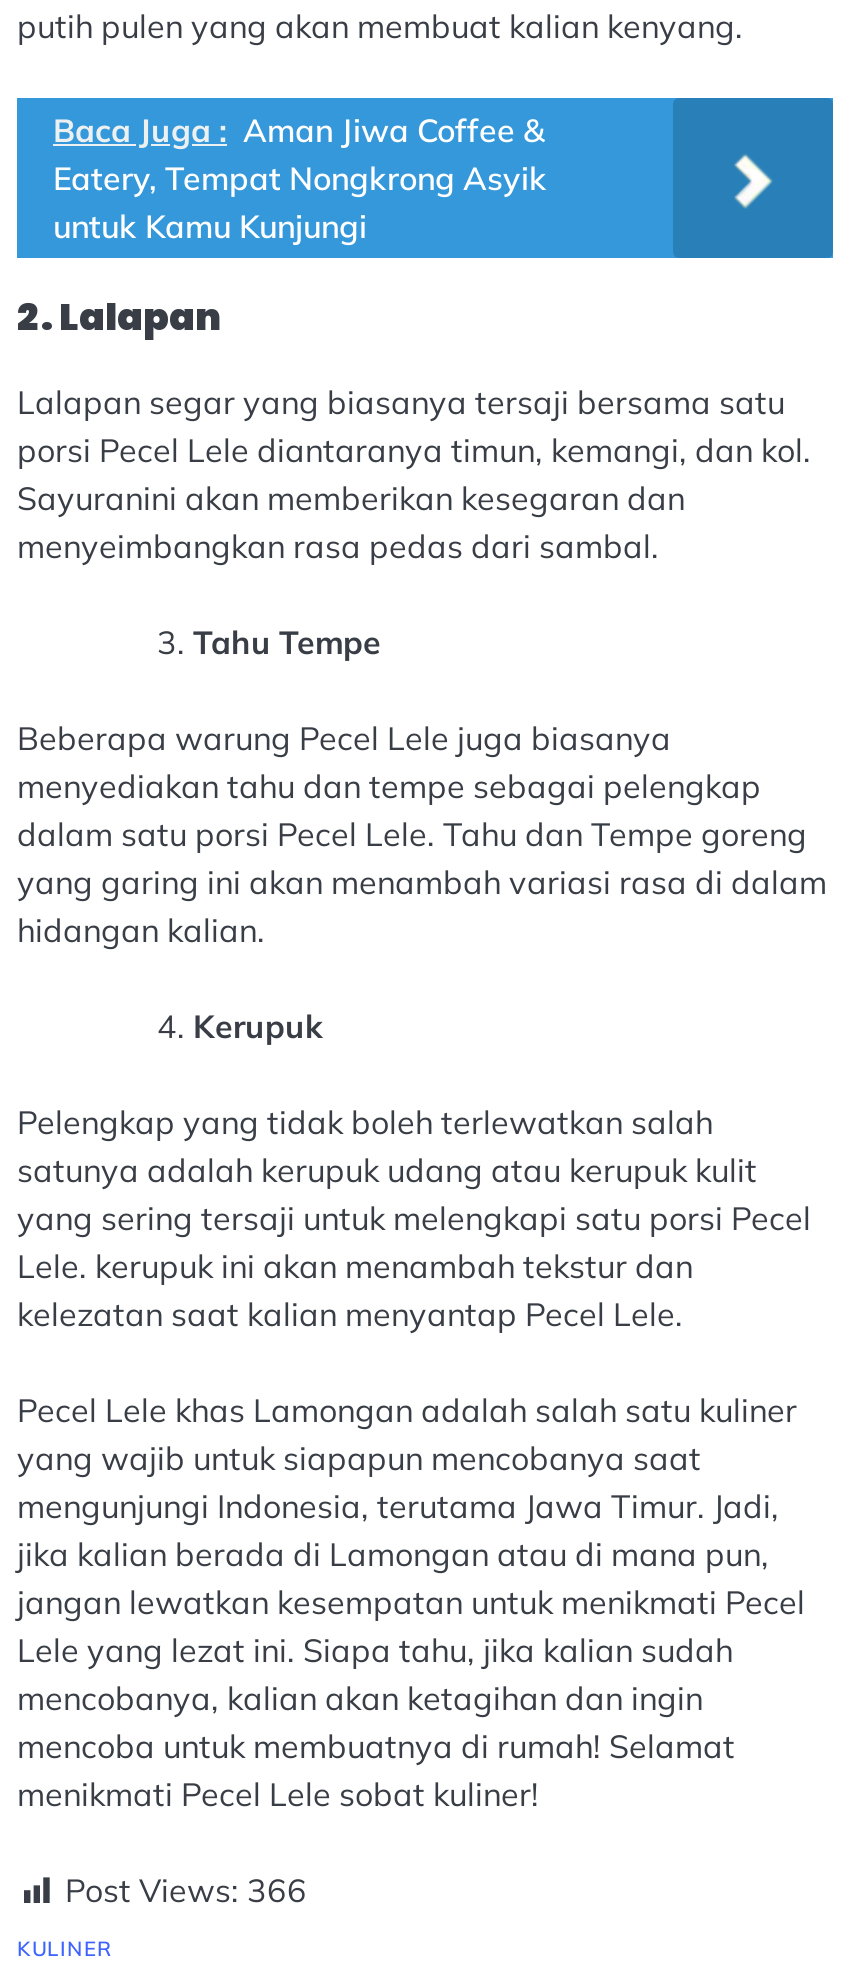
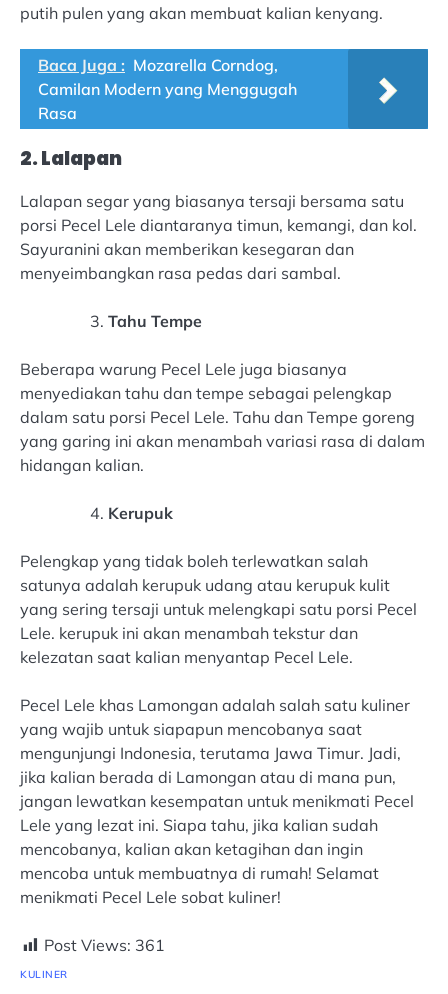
- Baca Juga : Aman Jiwa Coffee &
- Eatery, Tempat Nongkrong Asyik
- untuk Kamu Kunjungi
+ Baca Juga : Mozarella Corndog,
+ Camilan Modern yang Menggugah
+ Rasa

- Post Views: 366
+ Post Views: 361
